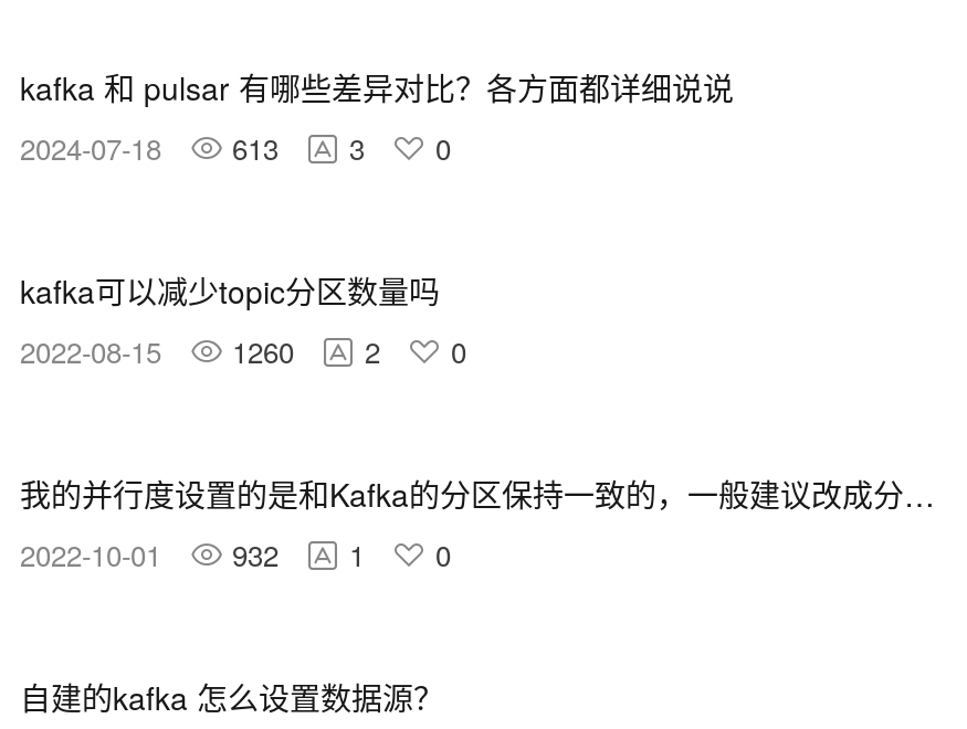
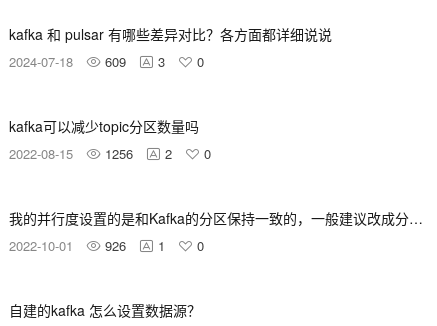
- 2024-07-18 613 3 0
+ 2024-07-18 609 3 0

- 2022-08-15 1260 2 0
+ 2022-08-15 1256 2 0

- 2022-10-01 932 1 0
+ 2022-10-01 926 1 0
